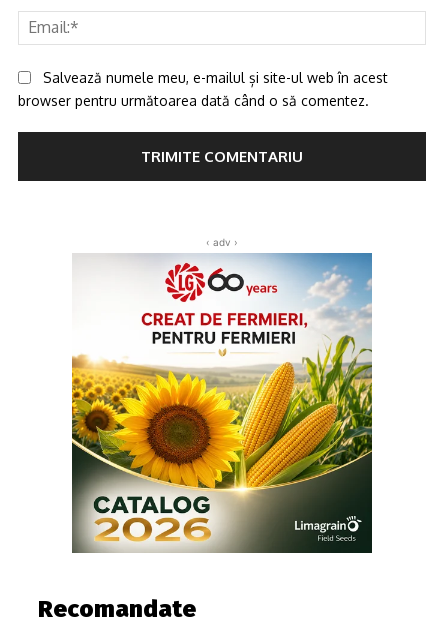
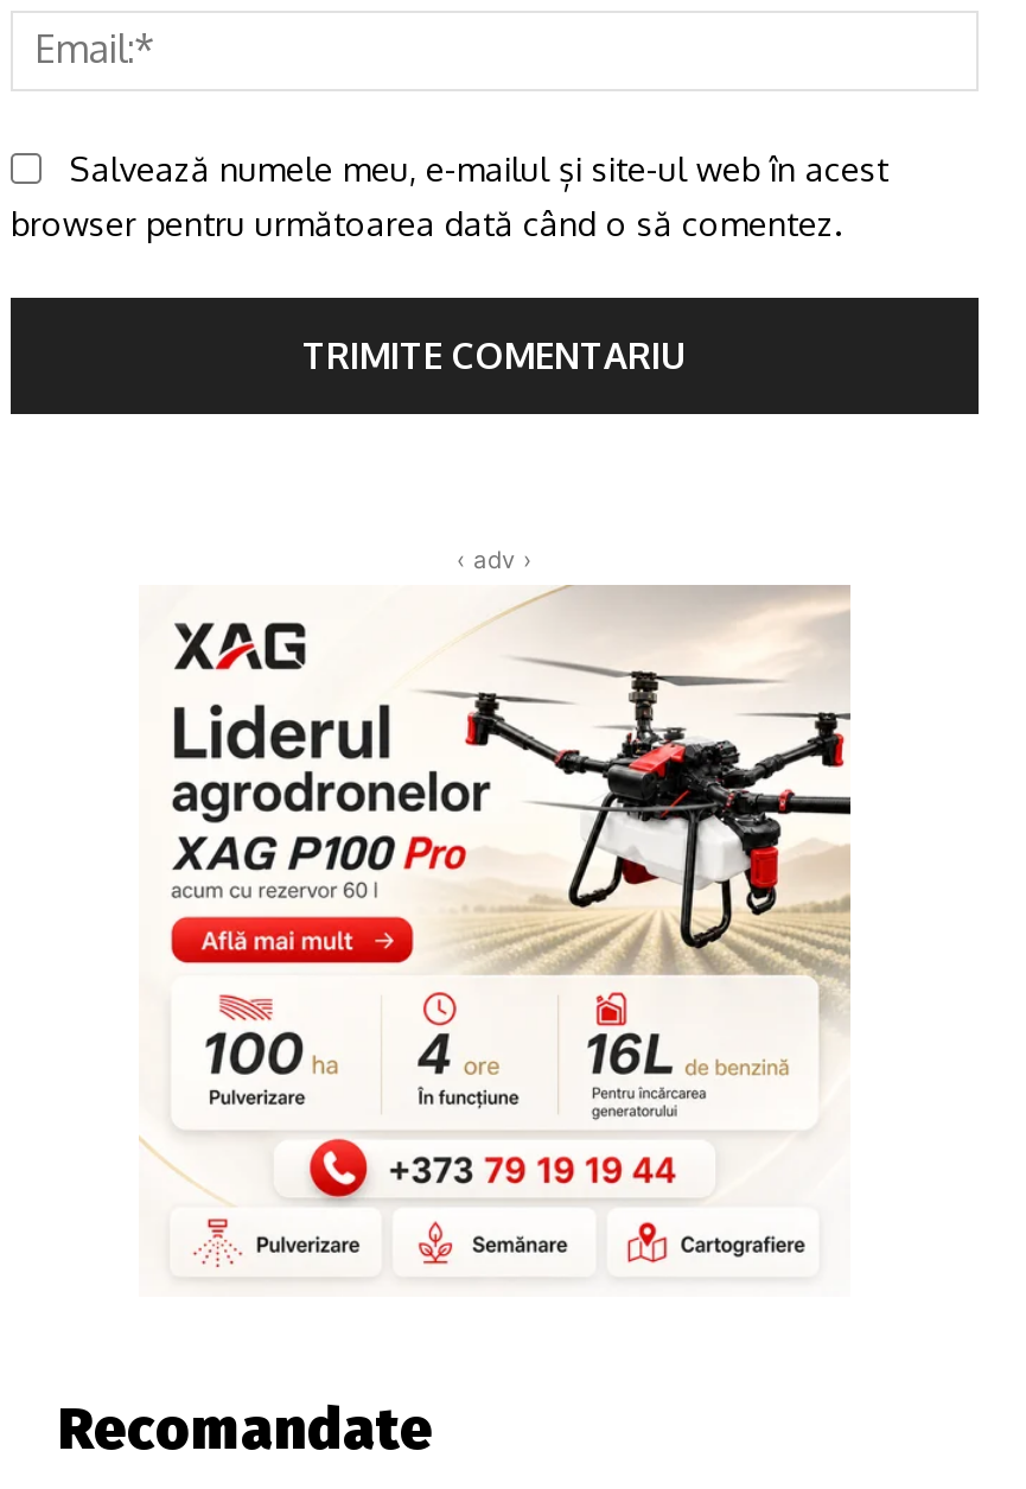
- [image]
+ [image]
